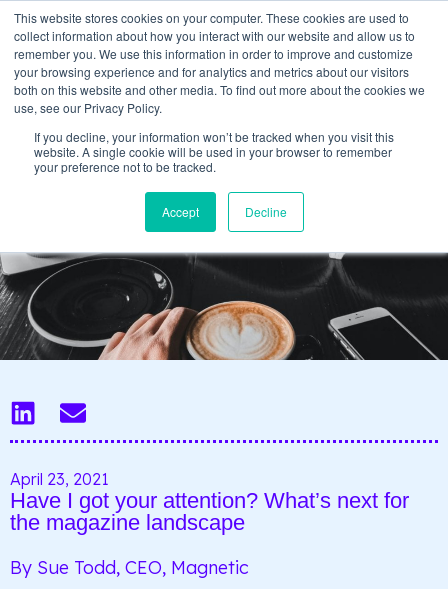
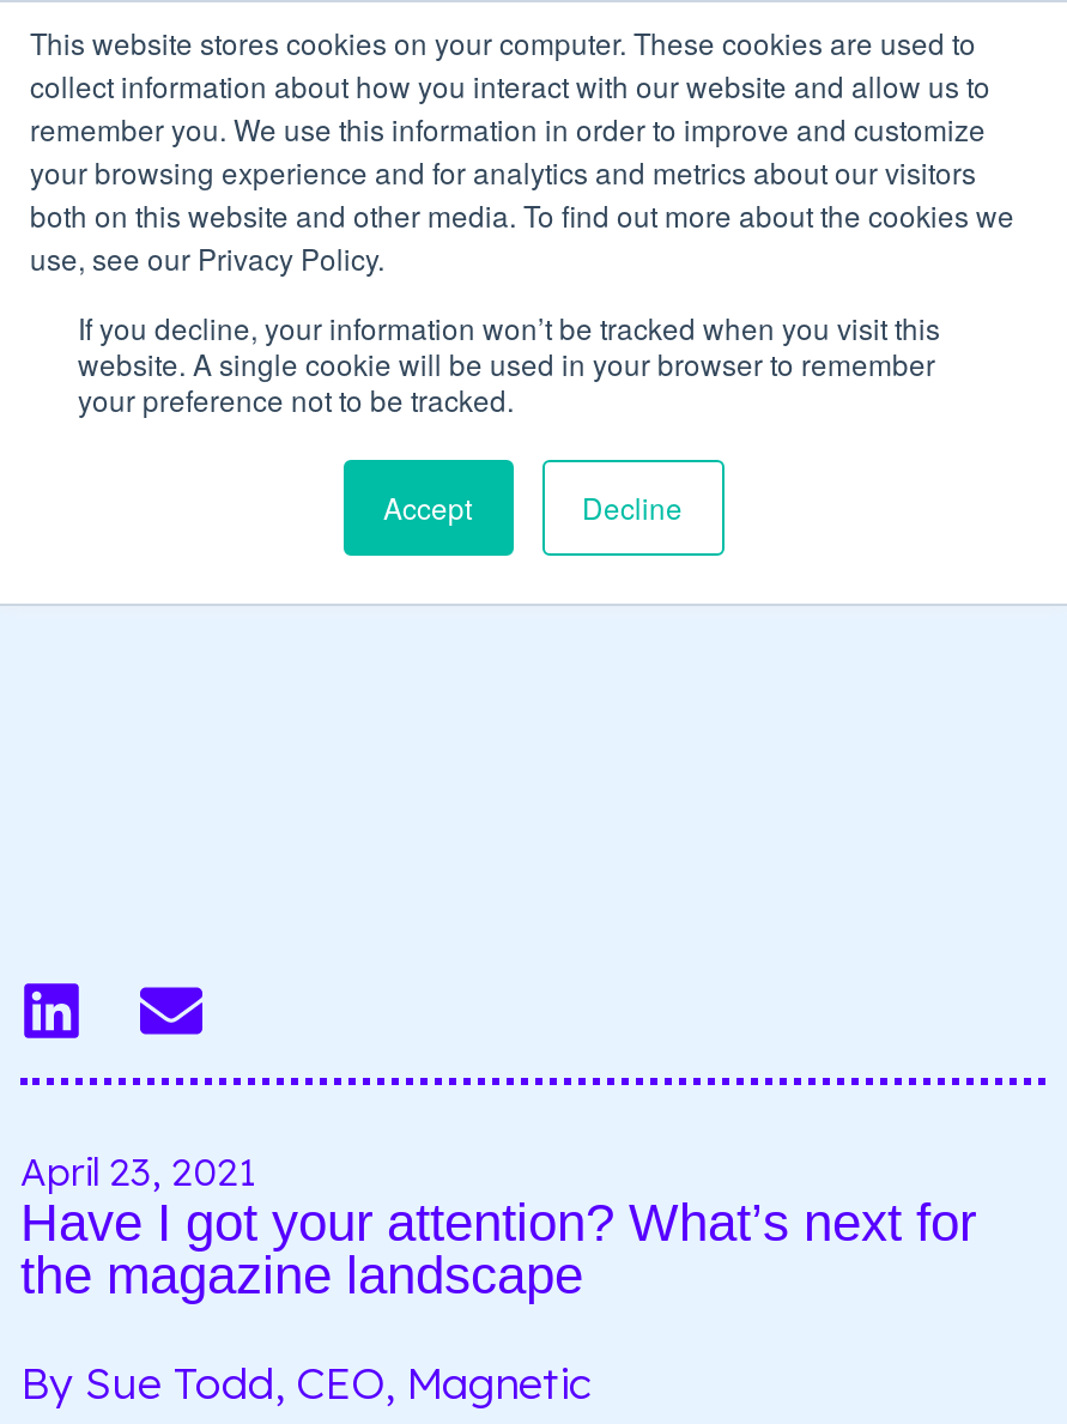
- [image]
